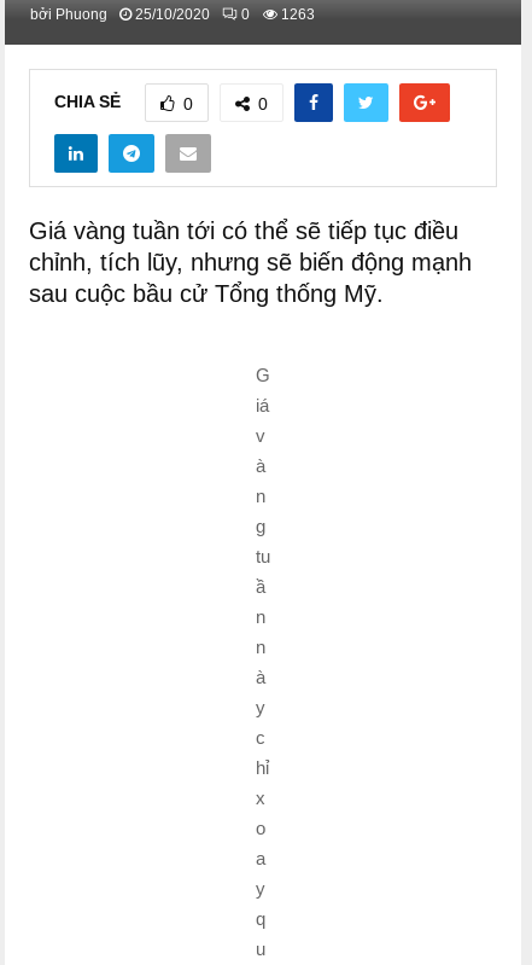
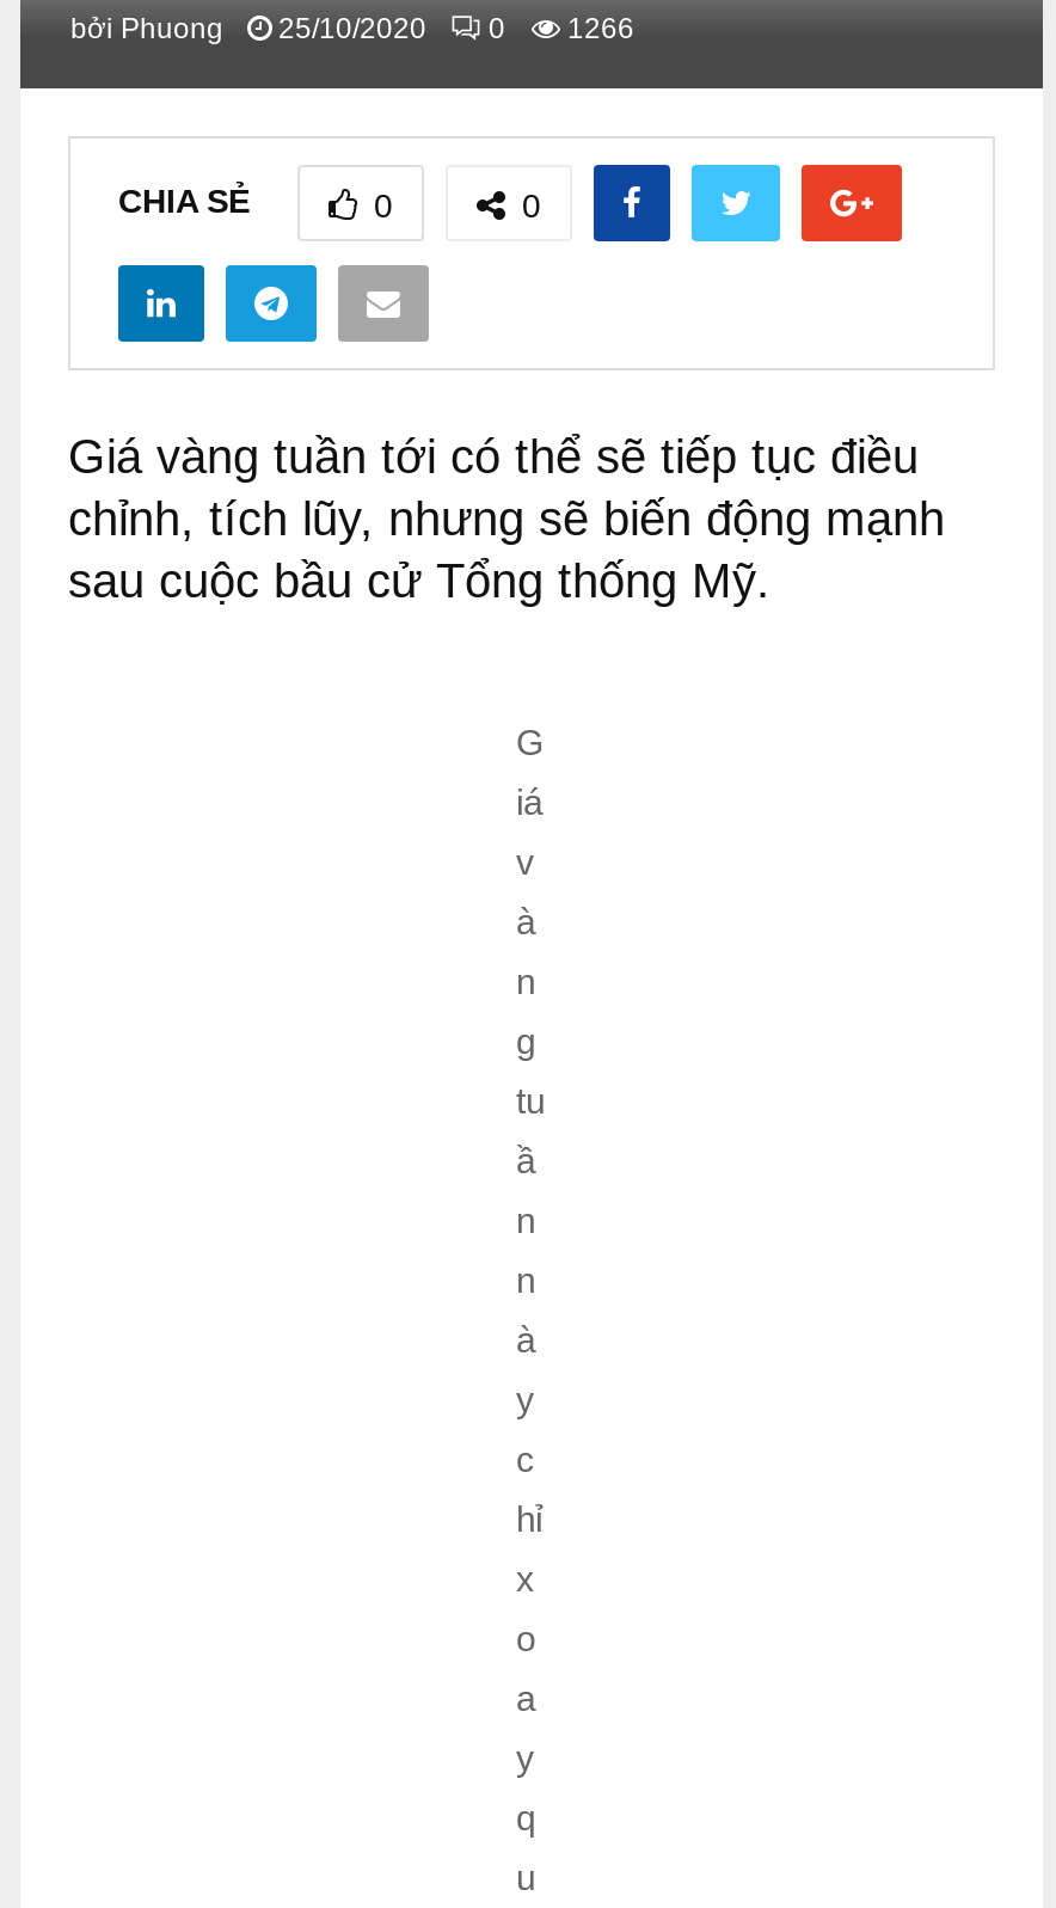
- bởi Phuong 25/10/2020 0 1263
+ bởi Phuong 25/10/2020 0 1266
